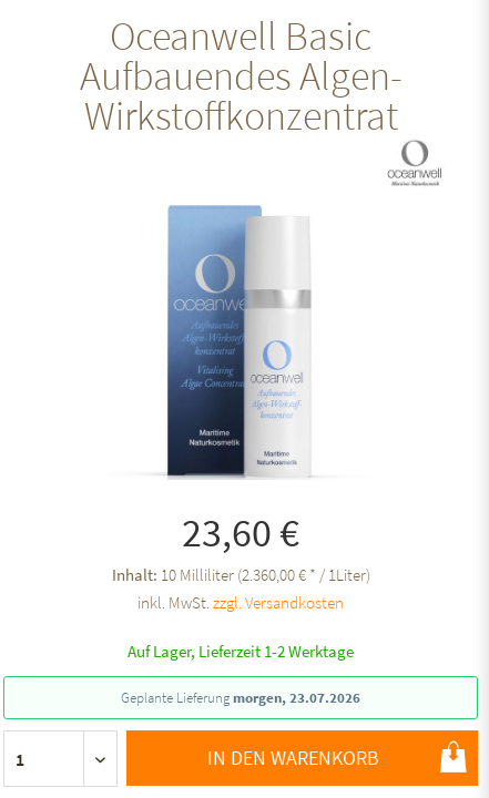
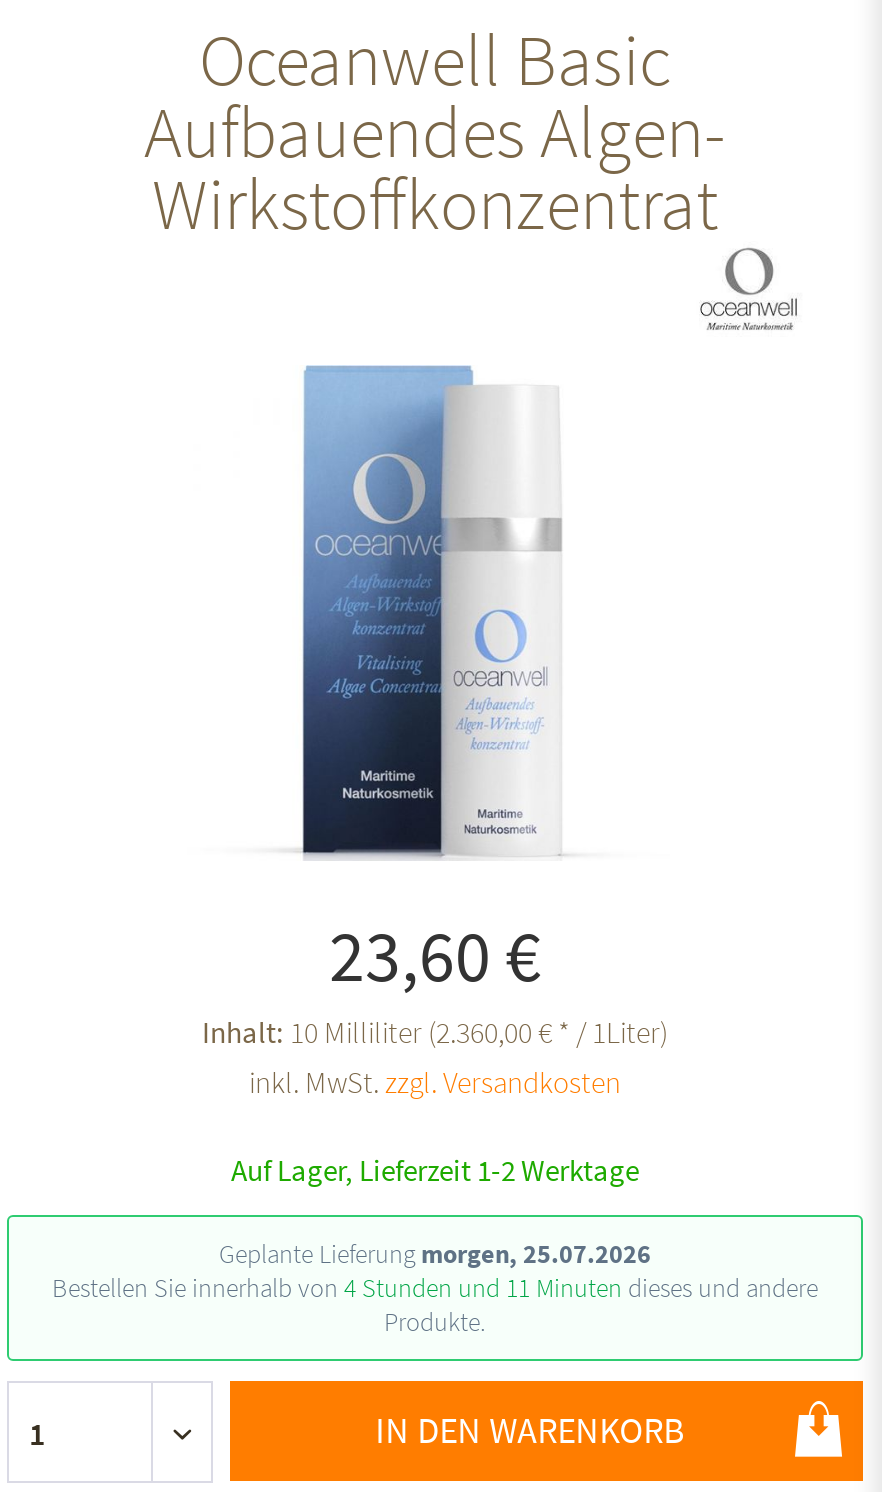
- Geplante Lieferung morgen, 23.07.2026
+ Geplante Lieferung morgen, 25.07.2026
+ Bestellen Sie innerhalb von 4 Stunden und 11 Minuten dieses und andere
+ Produkte.
